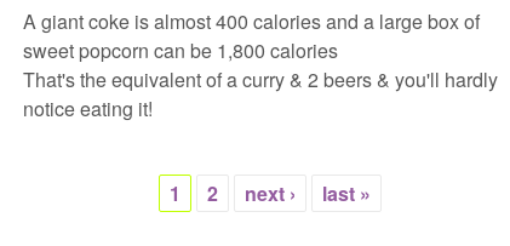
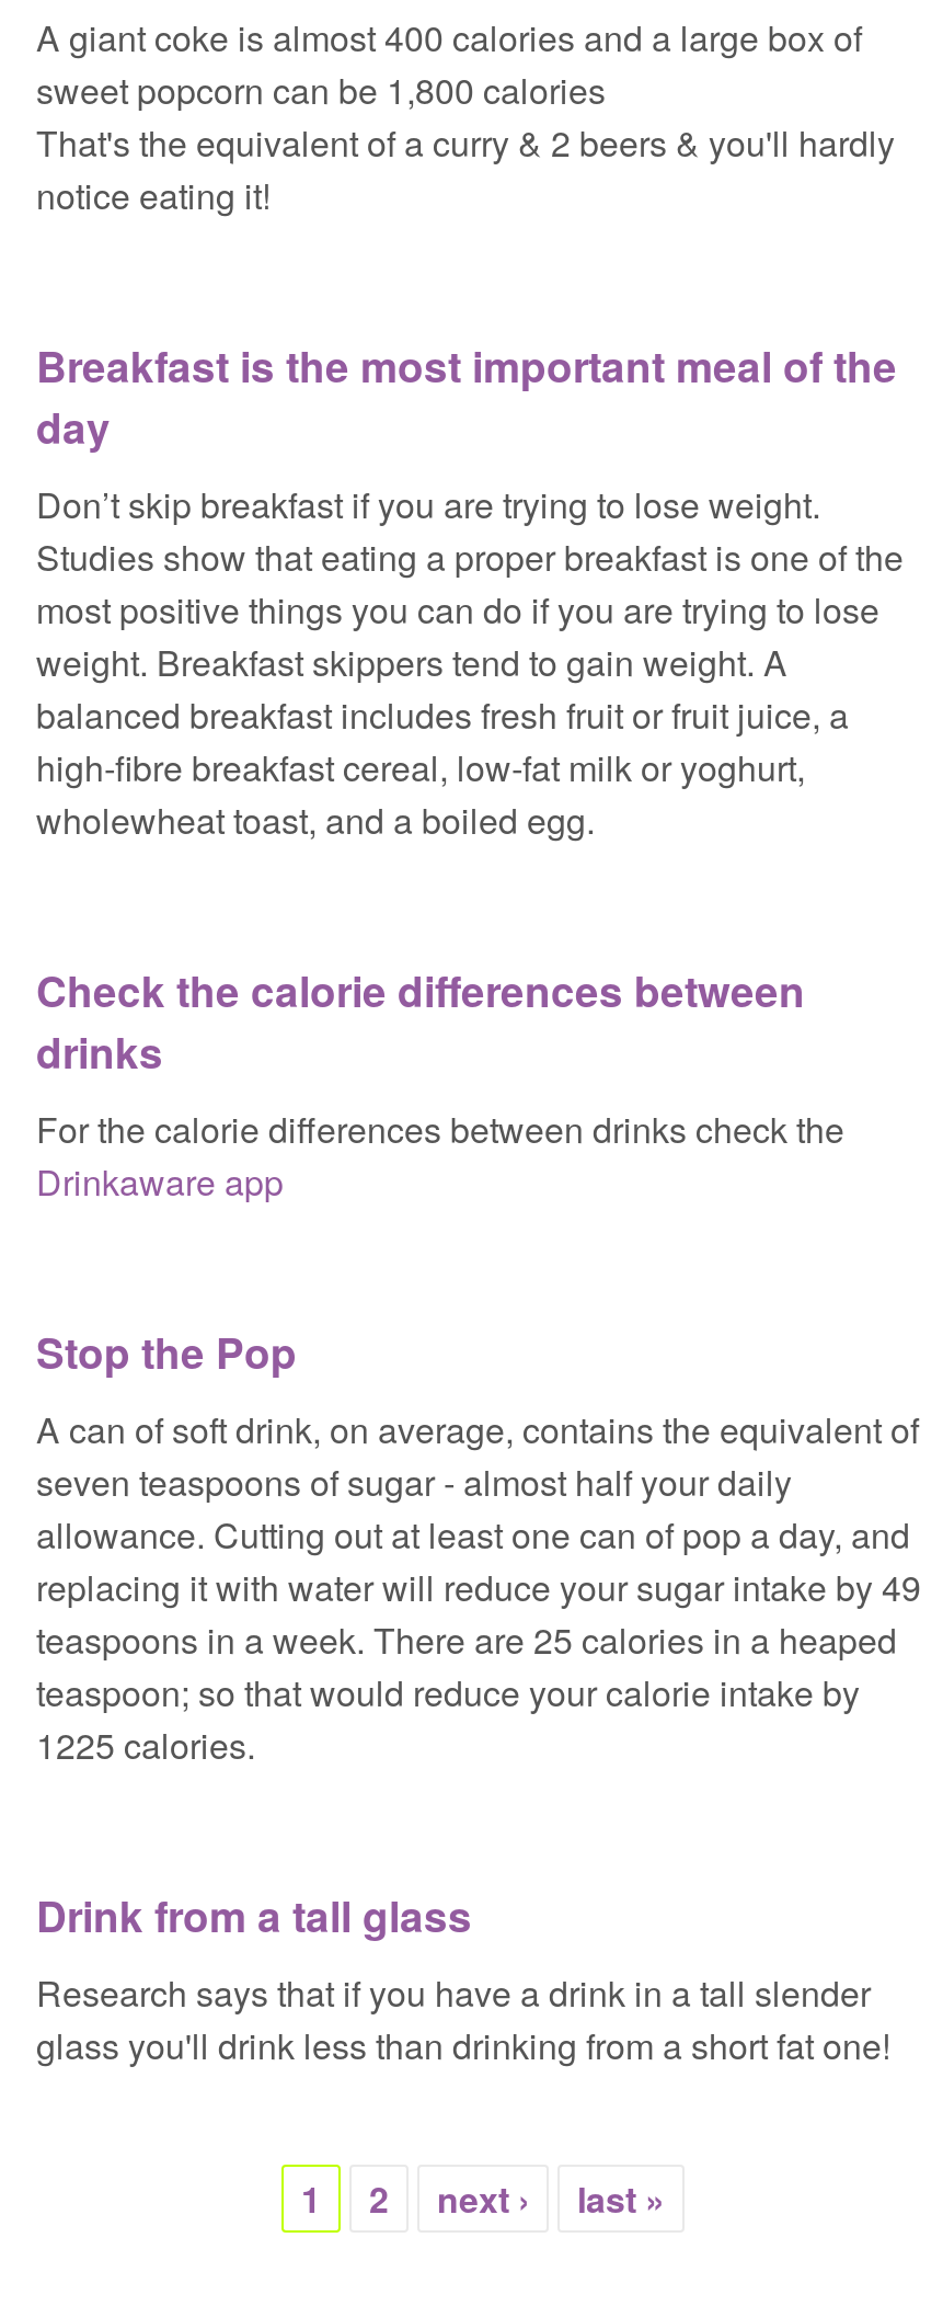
+ Breakfast is the most important meal of the
+ day
+ Don’t skip breakfast if you are trying to lose weight.
+ Studies show that eating a proper breakfast is one of the
+ most positive things you can do if you are trying to lose
+ weight. Breakfast skippers tend to gain weight. A
+ balanced breakfast includes fresh fruit or fruit juice, a
+ high-fibre breakfast cereal, low-fat milk or yoghurt,
+ wholewheat toast, and a boiled egg.
+ Check the calorie differences between
+ drinks
+ For the calorie differences between drinks check the
+ Drinkaware app
+ Stop the Pop
+ A can of soft drink, on average, contains the equivalent of
+ seven teaspoons of sugar - almost half your daily
+ allowance. Cutting out at least one can of pop a day, and
+ replacing it with water will reduce your sugar intake by 49
+ teaspoons in a week. There are 25 calories in a heaped
+ teaspoon; so that would reduce your calorie intake by
+ 1225 calories.
+ Drink from a tall glass
+ Research says that if you have a drink in a tall slender
+ glass you'll drink less than drinking from a short fat one!
